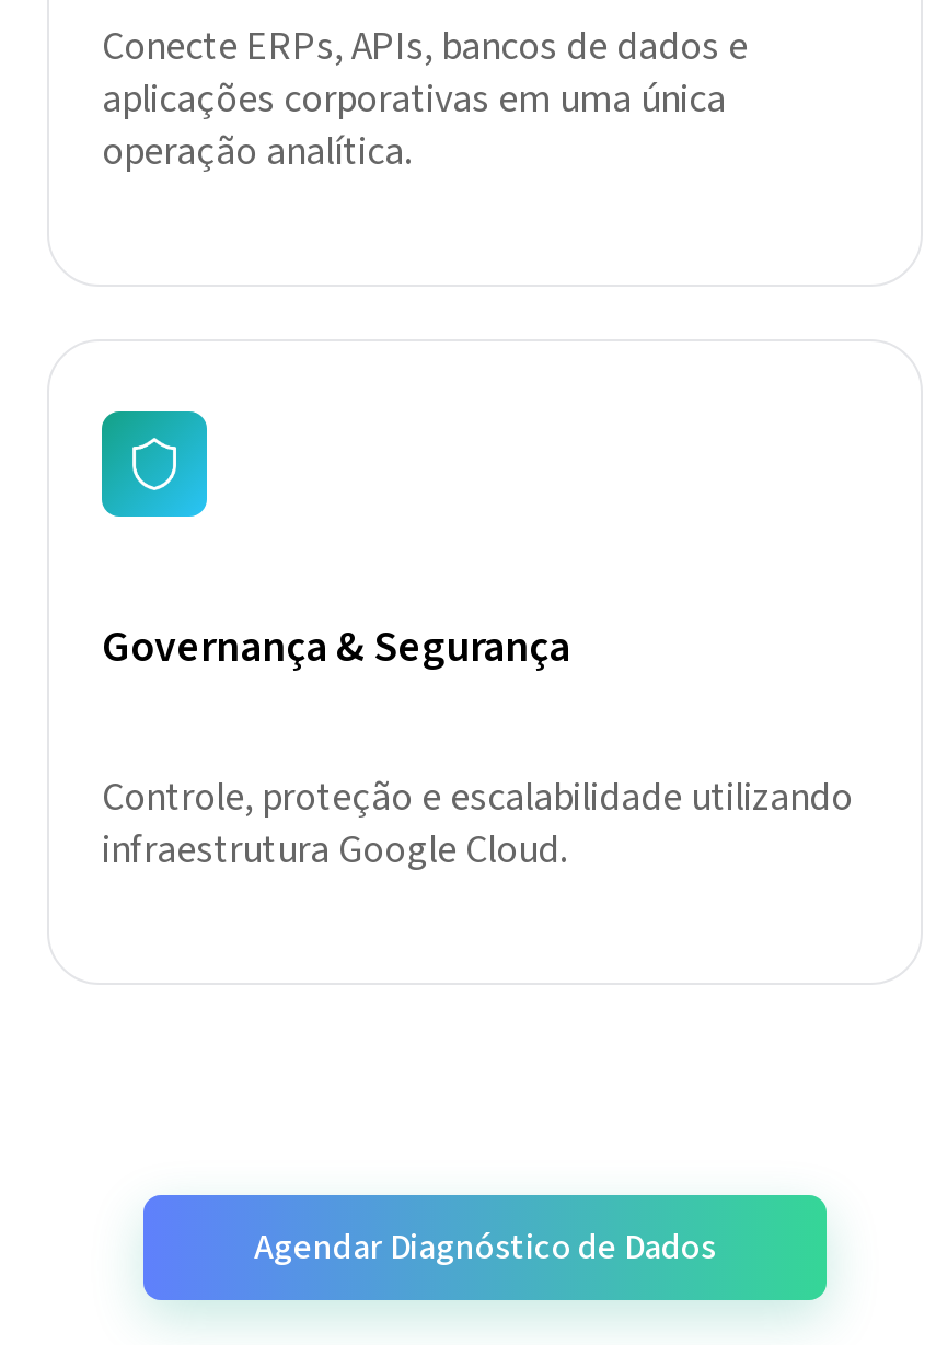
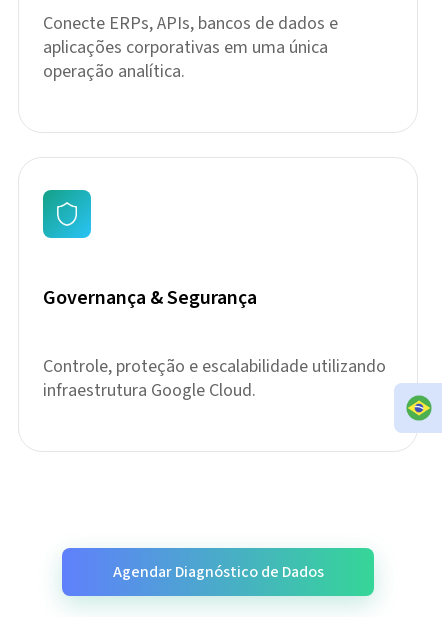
+ [image]
